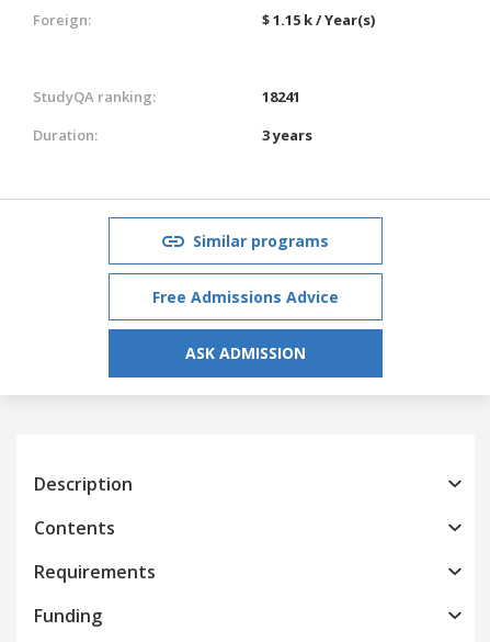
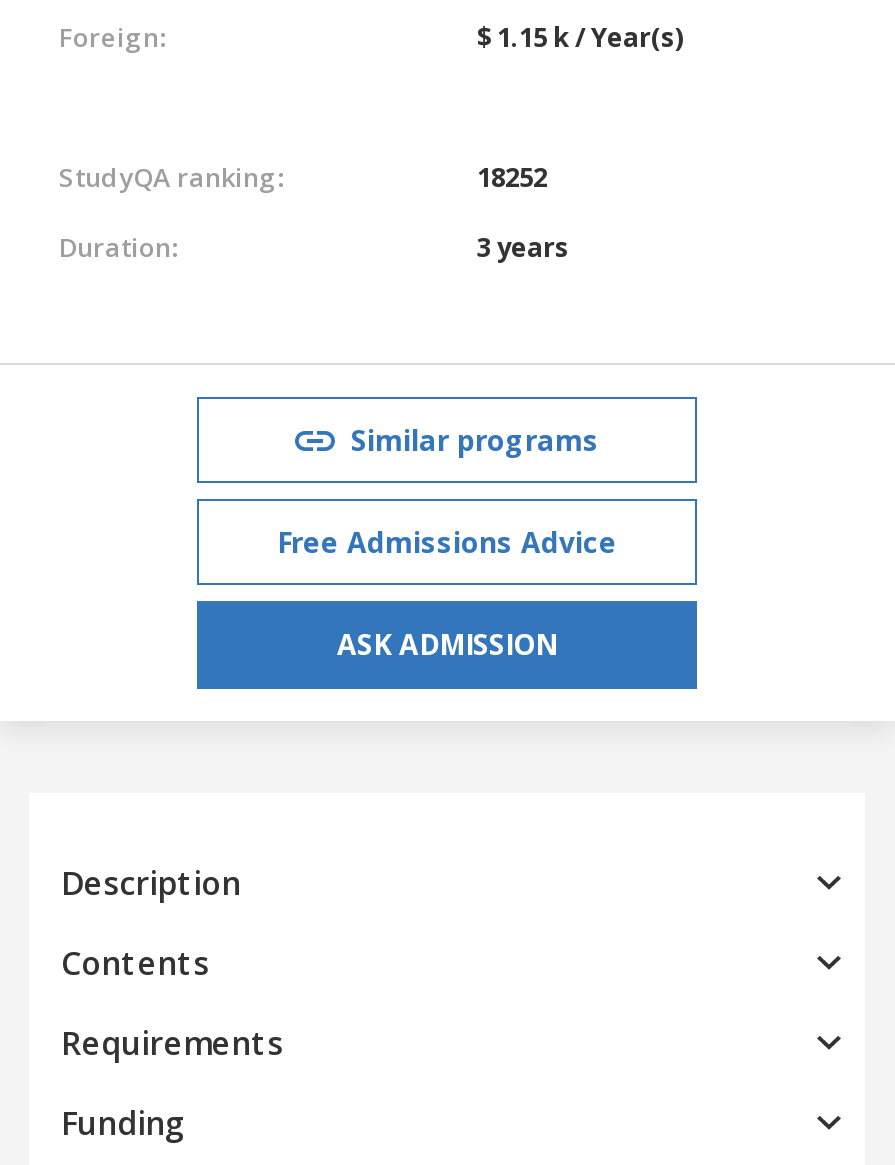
- 18241
+ 18252
